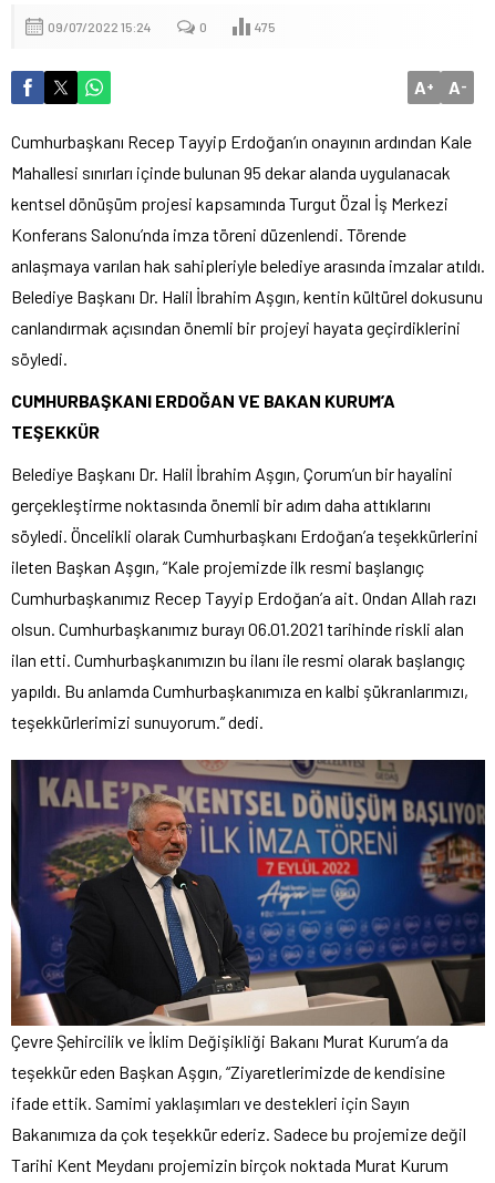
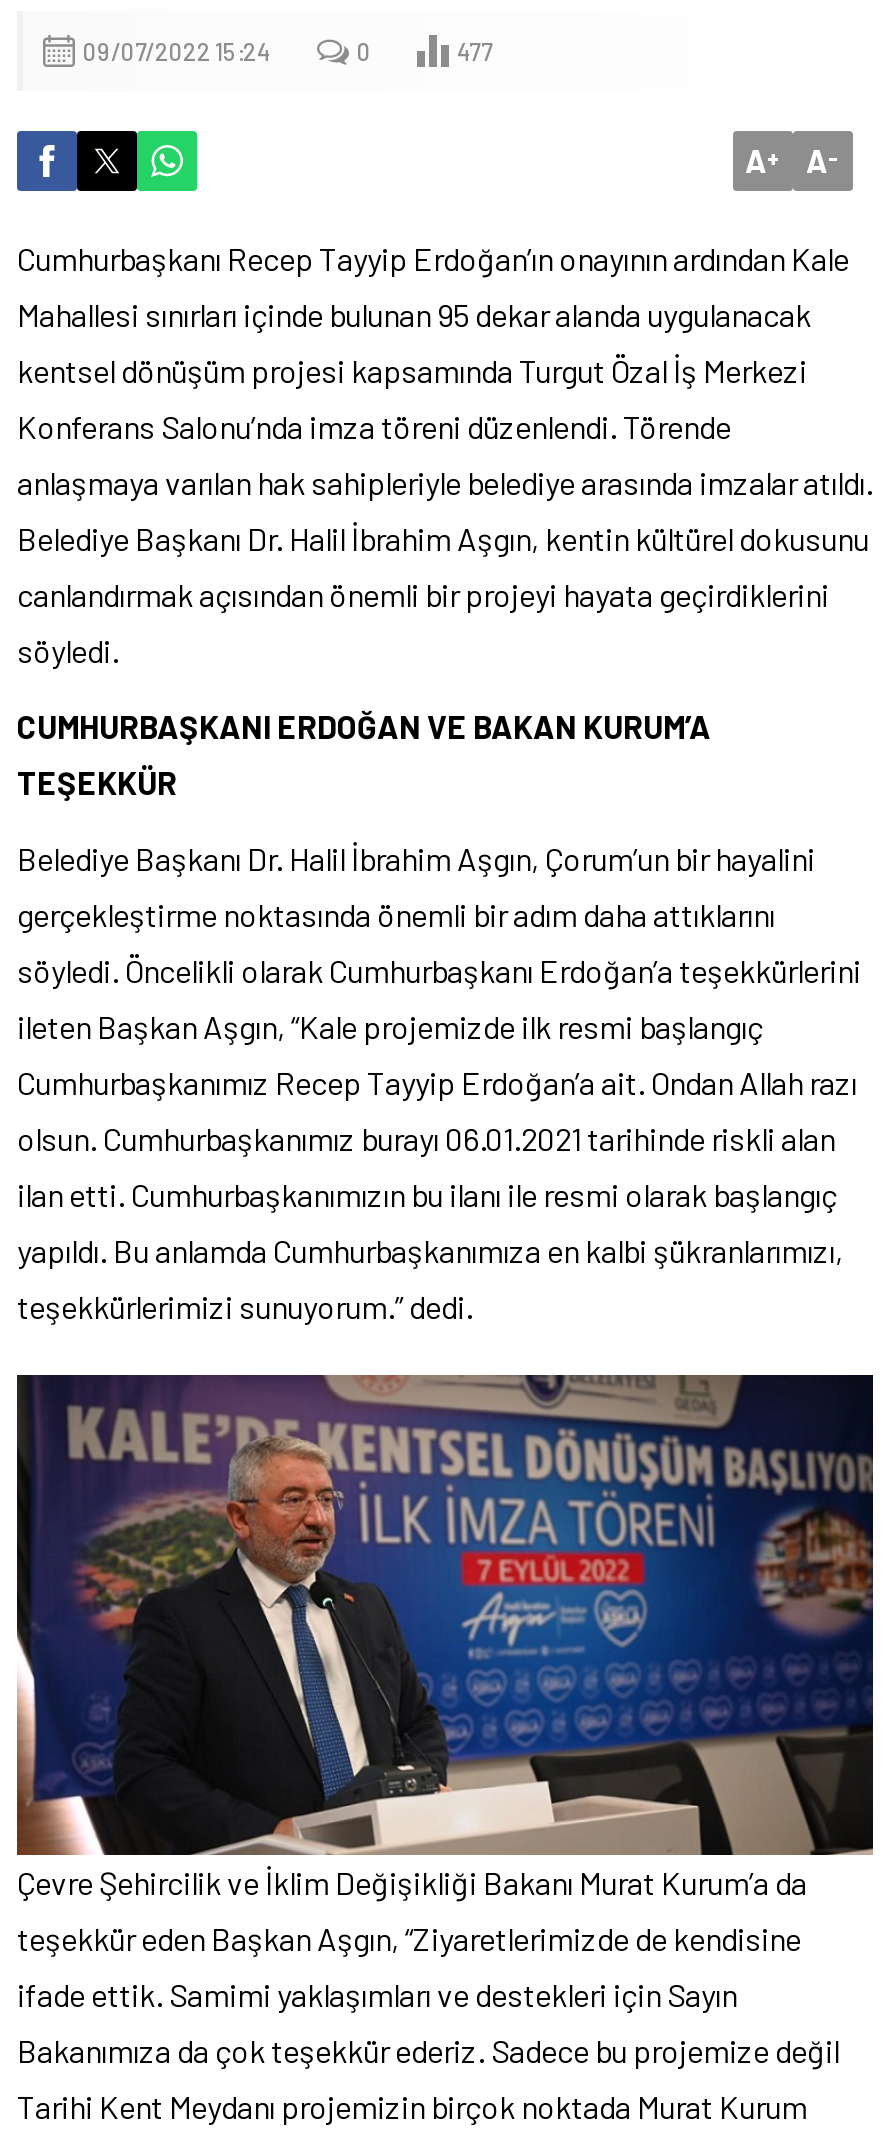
- 475
+ 477
